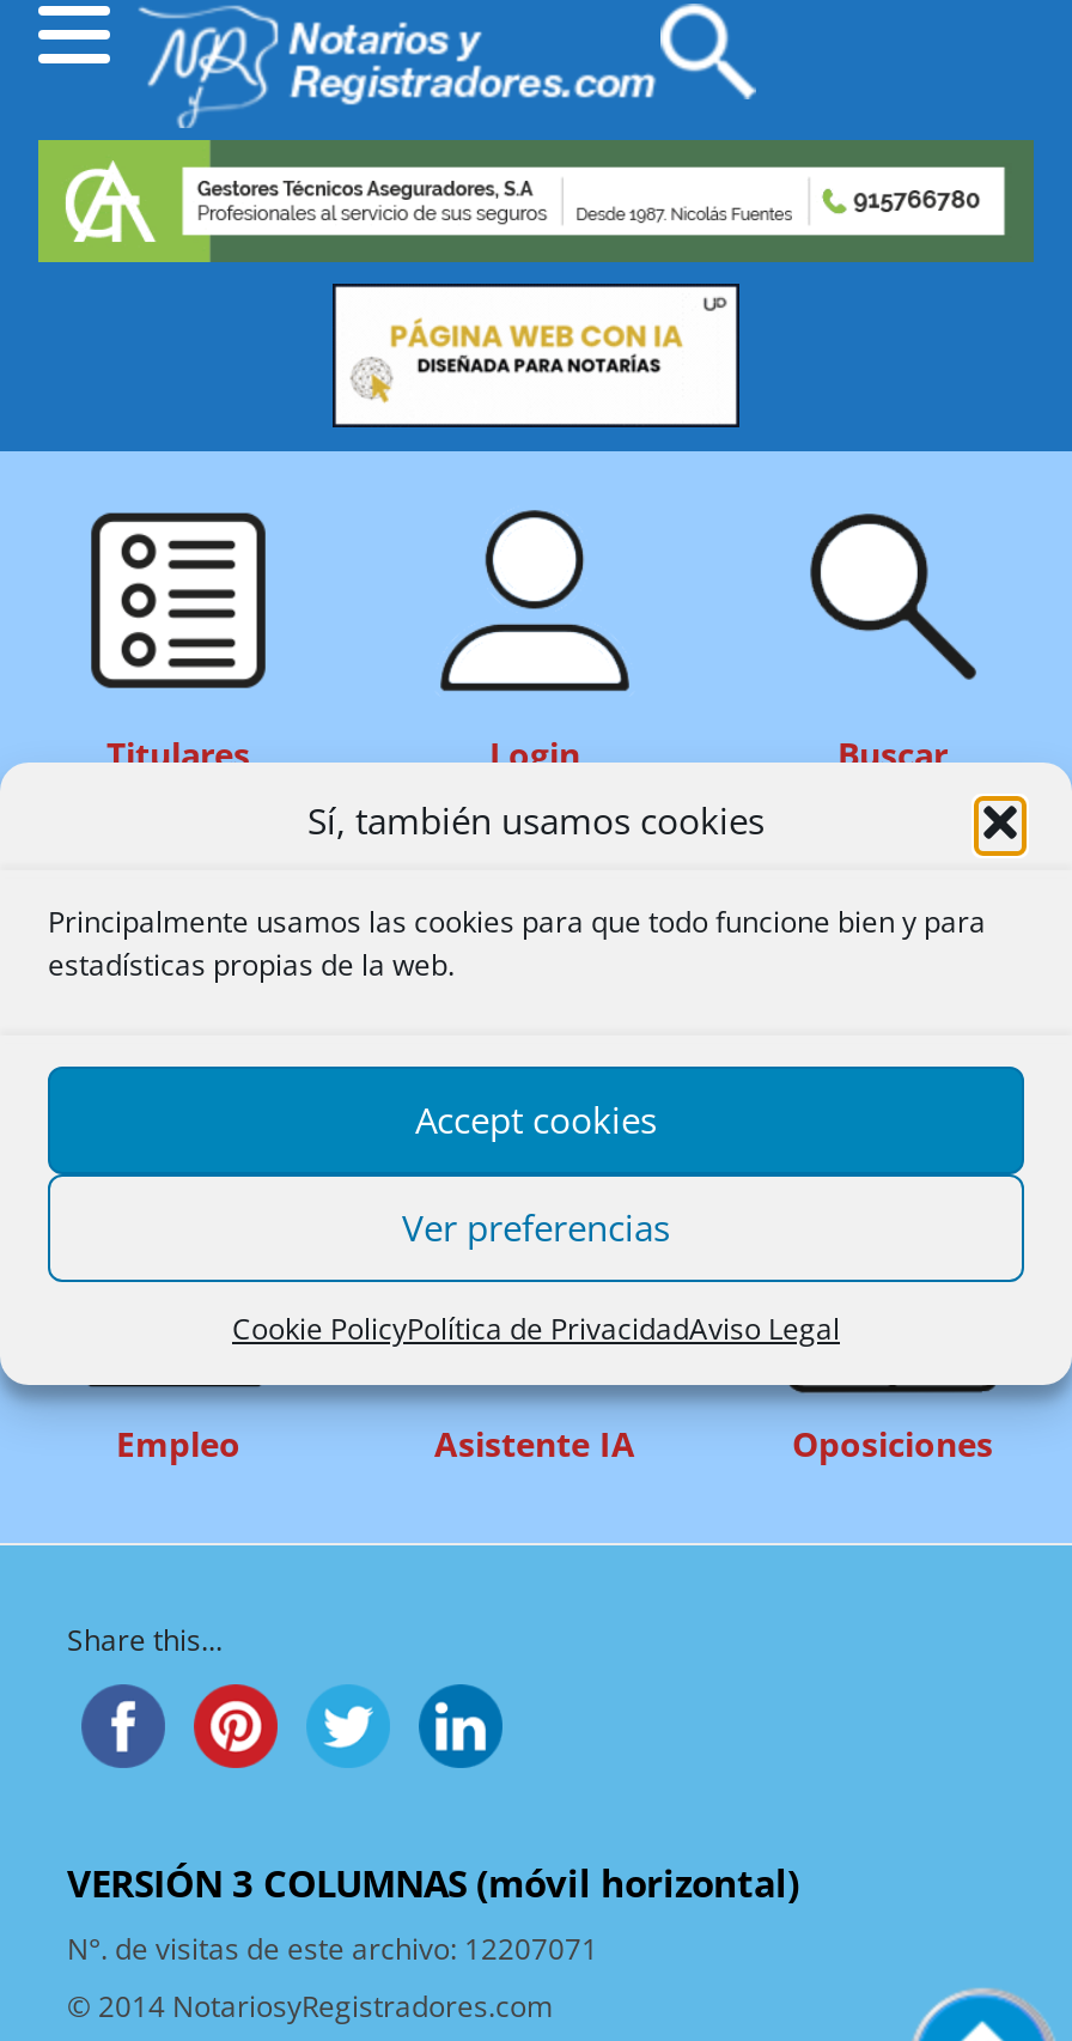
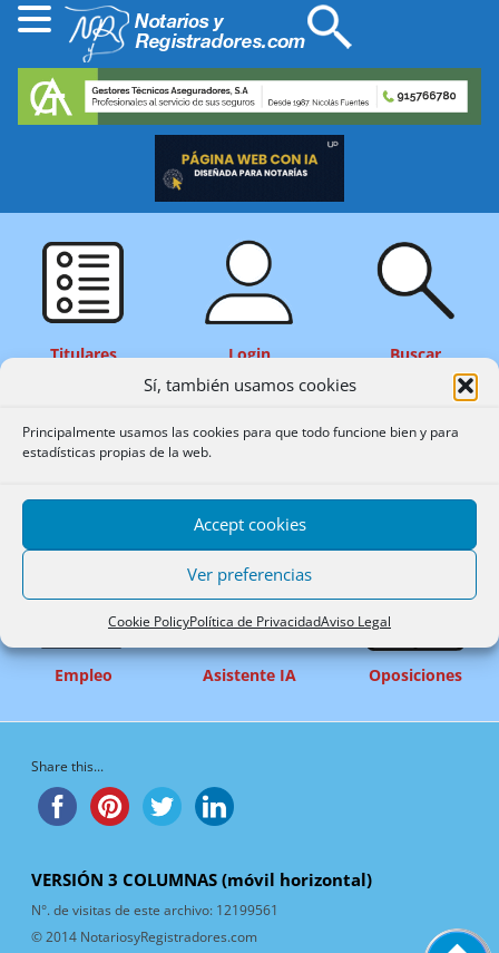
- [image]
+ [image]

- N°. de visitas de este archivo: 12207071
+ N°. de visitas de este archivo: 12199561
